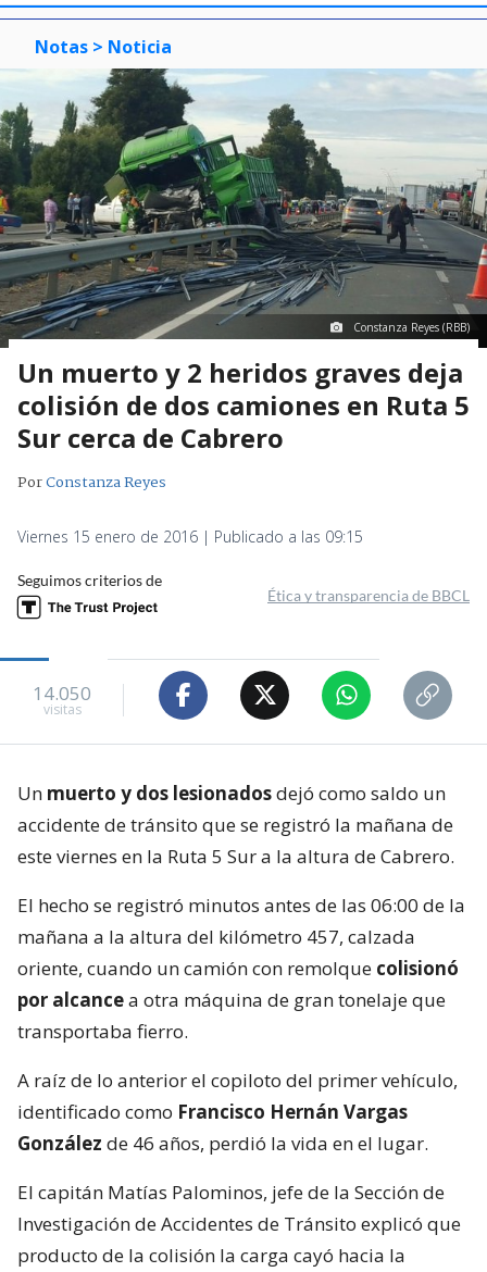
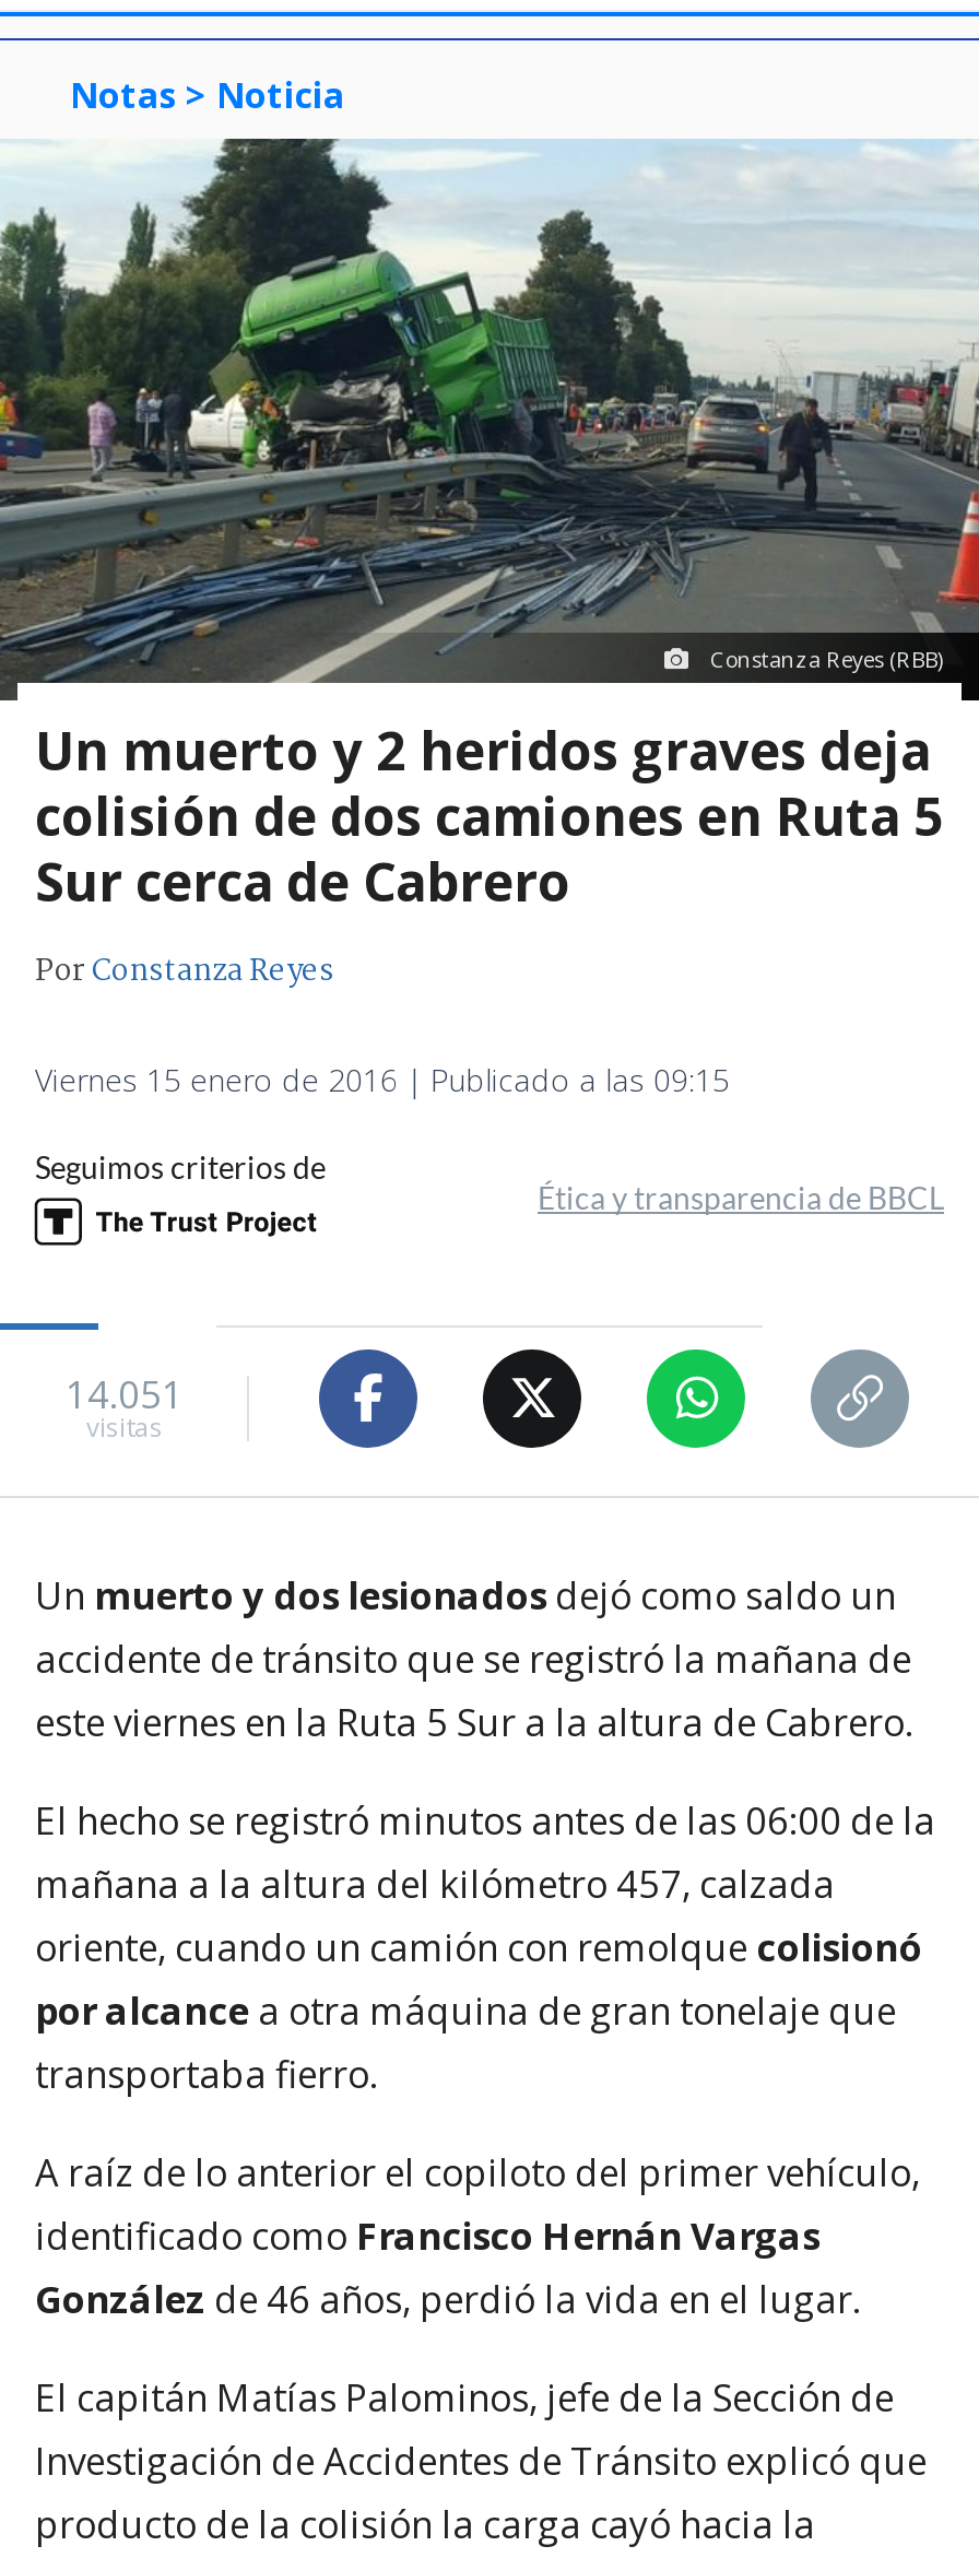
- 14.050
+ 14.051
